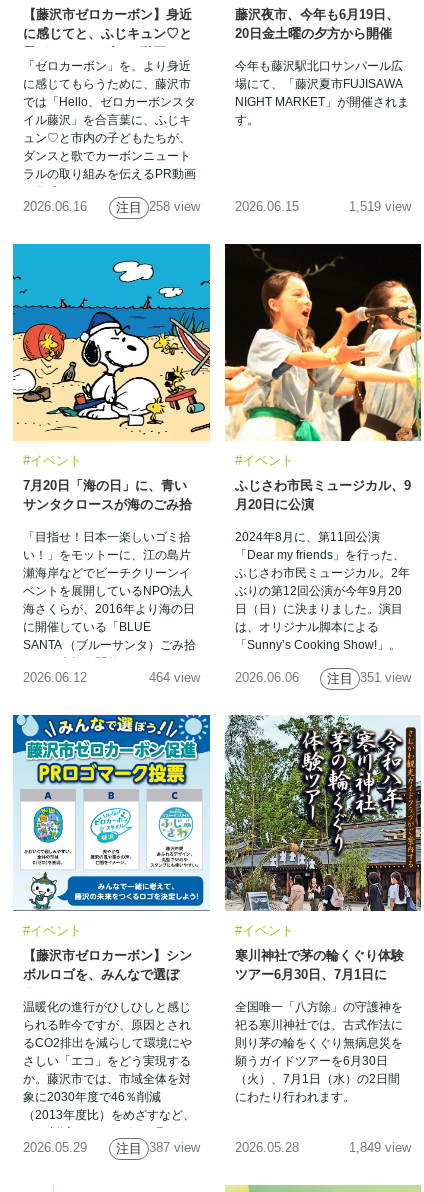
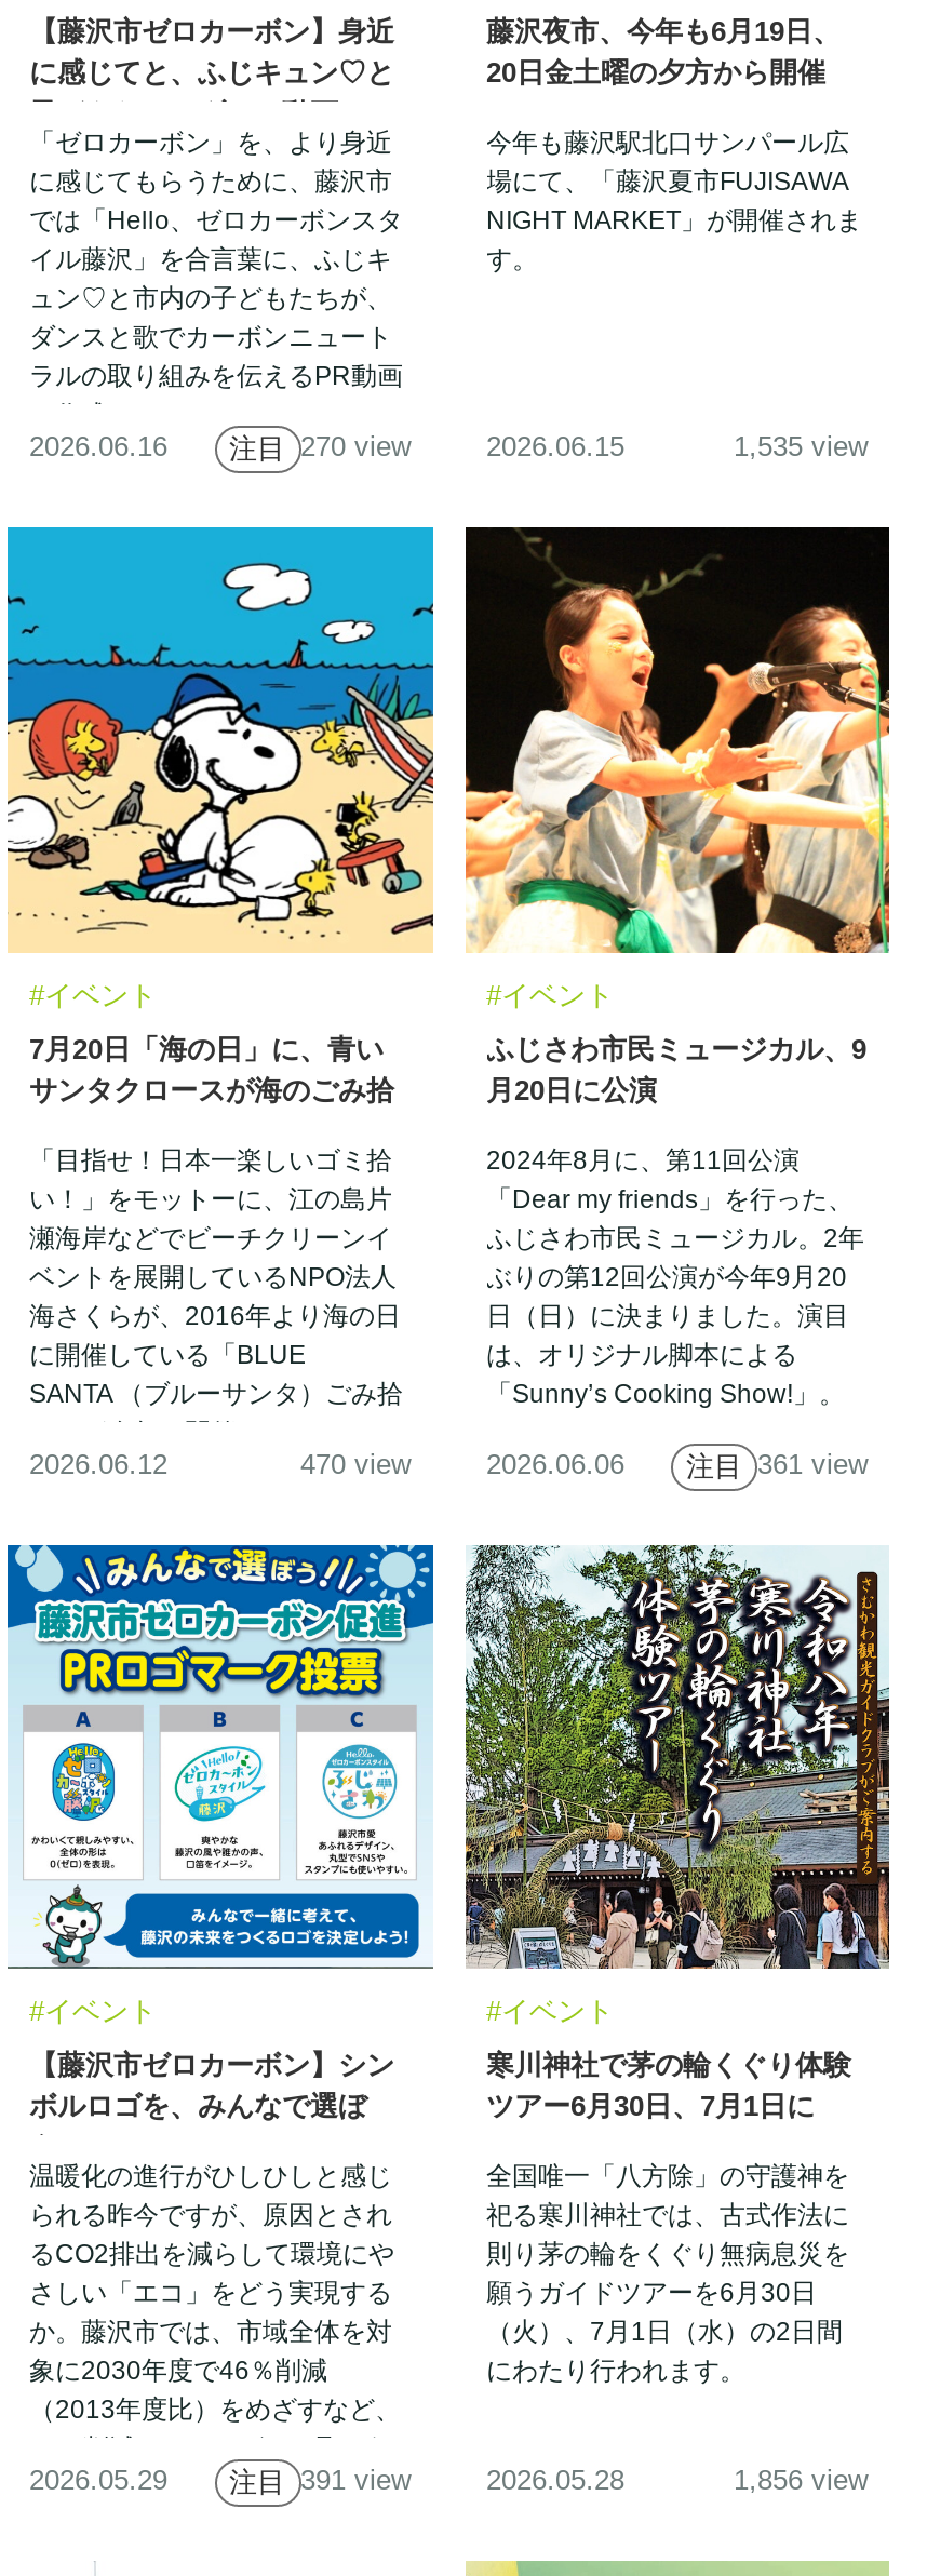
- 2026.06.16 注目 258 view
+ 2026.06.16 注目 270 view

- 1,519 view
+ 1,535 view

- 464 view
+ 470 view

- 2026.06.06 注目 351 view
+ 2026.06.06 注目 361 view

- 387 view
+ 391 view

- 1,849 view
+ 1,856 view
